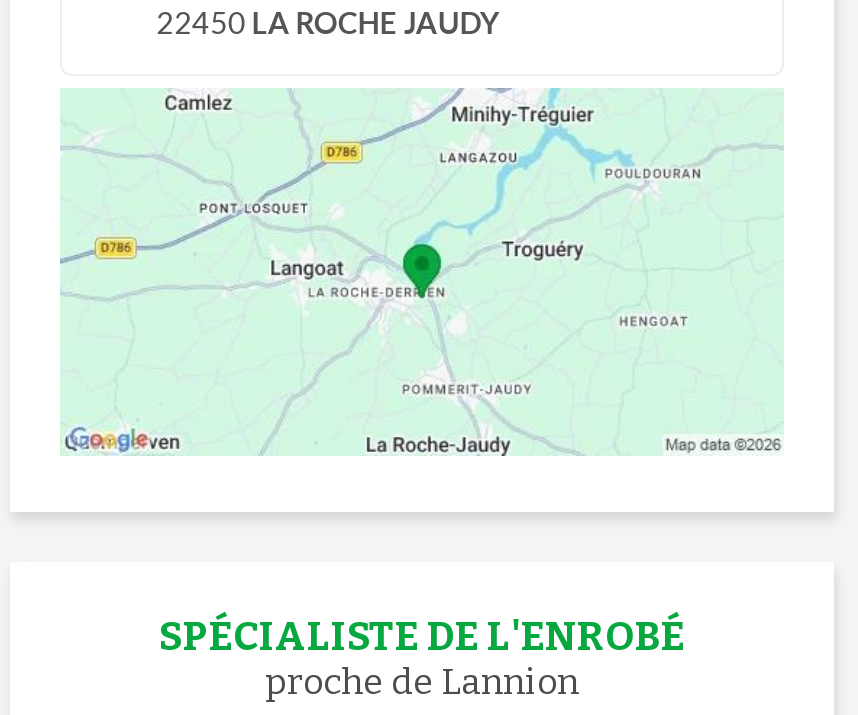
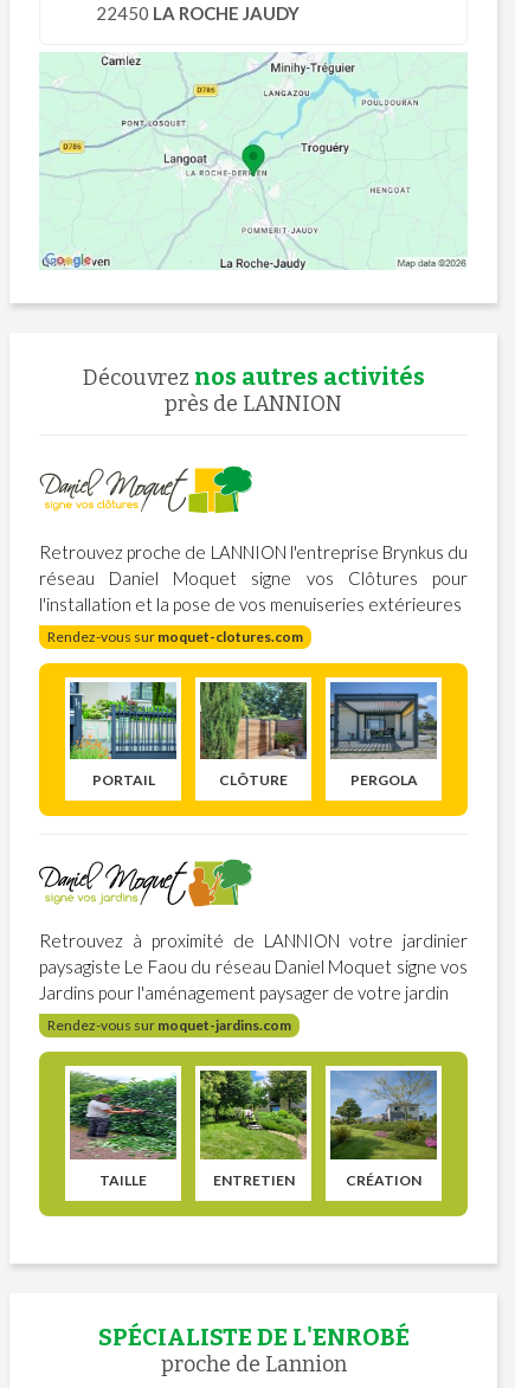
+ [image]
+ PORTAIL
+ CLÔTURE
+ PERGOLA

+ [image]
+ Retrouvez à proximité de LANNION votre jardinier
+ paysagiste Le Faou du réseau Daniel Moquet signe vos
+ Jardins pour l'aménagement paysager de votre jardin
+ Rendez-vous sur moquet-jardins.com

+ [image]
+ TAILLE
+ ENTRETIEN
+ CRÉATION

+ [image]
+ Retrouvez proche de LANNION l'entreprise Brynkus du
+ réseau Daniel Moquet signe vos Clôtures pour
+ l'installation et la pose de vos menuiseries extérieures
+ Rendez-vous sur moquet-clotures.com

+ Découvrez nos autres activités
+ près de LANNION
